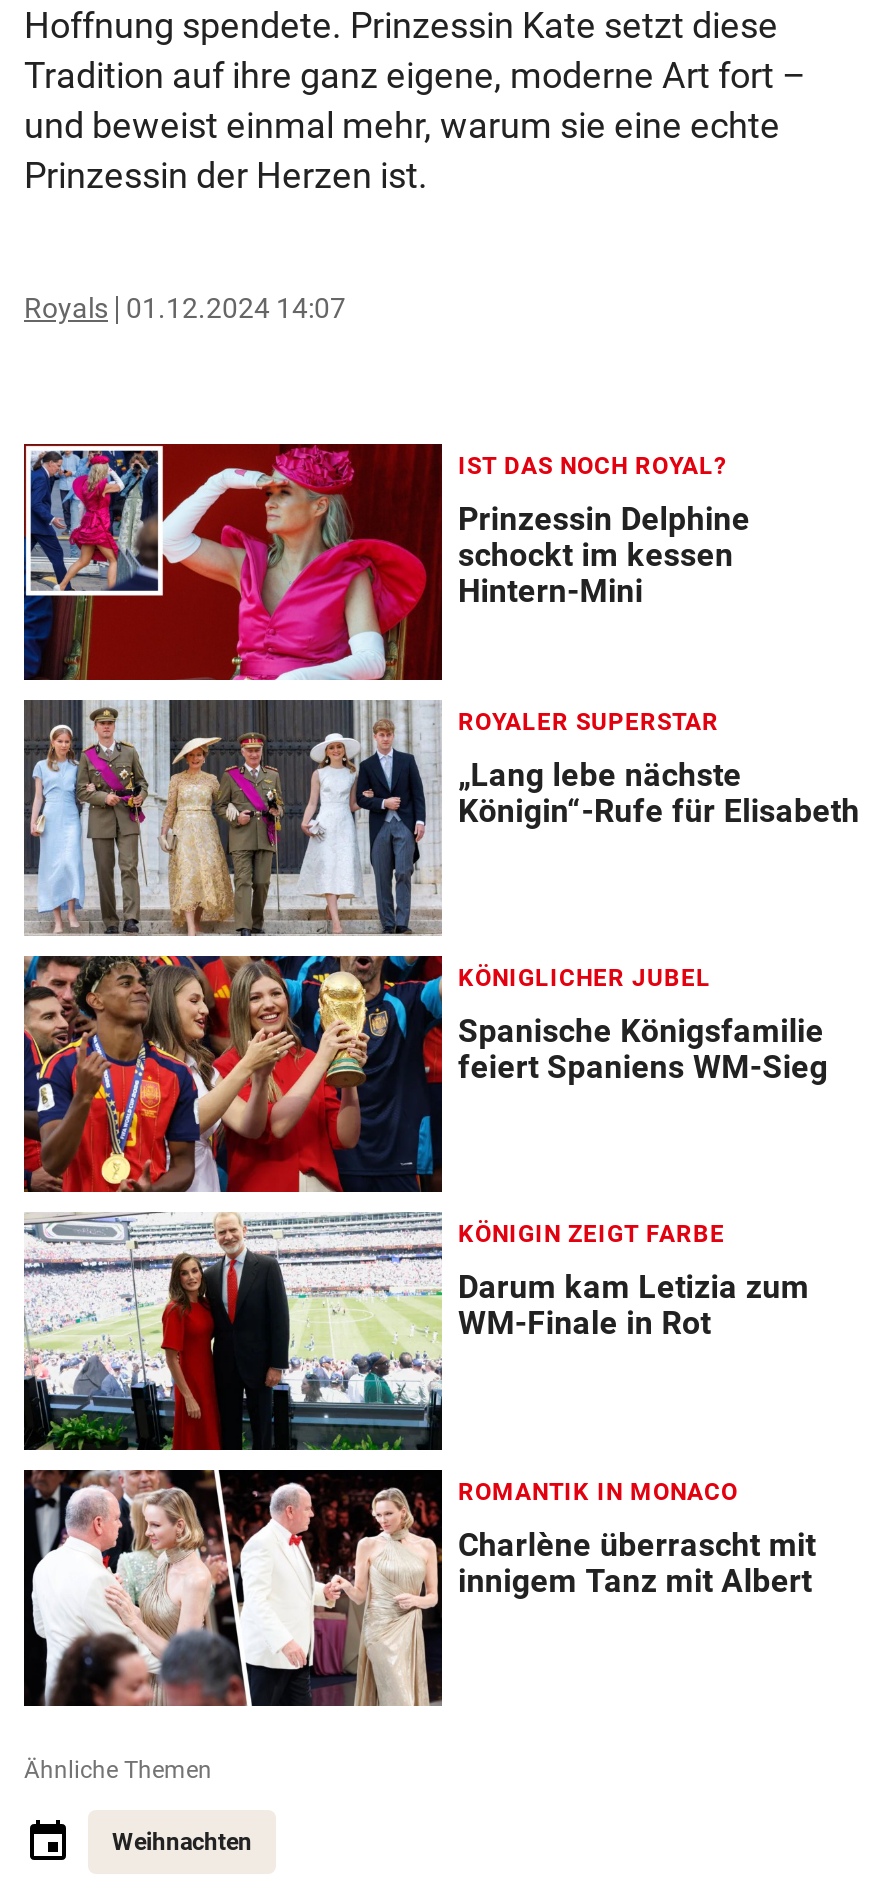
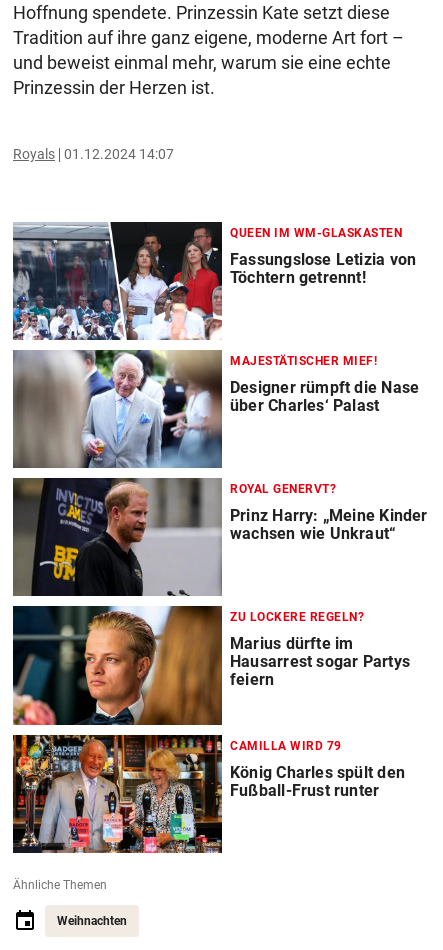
- [image]
- IST DAS NOCH ROYAL?
+ [image]
+ QUEEN IM WM-GLASKASTEN

- Prinzessin Delphine
- schockt im kessen
- Hintern-Mini
+ Fassungslose Letizia von
+ Töchtern getrennt!

- [image]
- ROYALER SUPERSTAR
+ [image]
+ MAJESTÄTISCHER MIEF!

- „Lang lebe nächste
- Königin“-Rufe für Elisabeth
+ Designer rümpft die Nase
+ über Charles‘ Palast

- [image]
- KÖNIGLICHER JUBEL
+ [image]
+ ROYAL GENERVT?

- Spanische Königsfamilie
- feiert Spaniens WM-Sieg
+ Prinz Harry: „Meine Kinder
+ wachsen wie Unkraut“

- [image]
- KÖNIGIN ZEIGT FARBE
+ [image]
+ ZU LOCKERE REGELN?

- Darum kam Letizia zum
- WM-Finale in Rot
+ Marius dürfte im
+ Hausarrest sogar Partys
+ feiern

- [image]
- ROMANTIK IN MONACO
+ [image]
+ CAMILLA WIRD 79

- Charlène überrascht mit
- innigem Tanz mit Albert
+ König Charles spült den
+ Fußball-Frust runter
